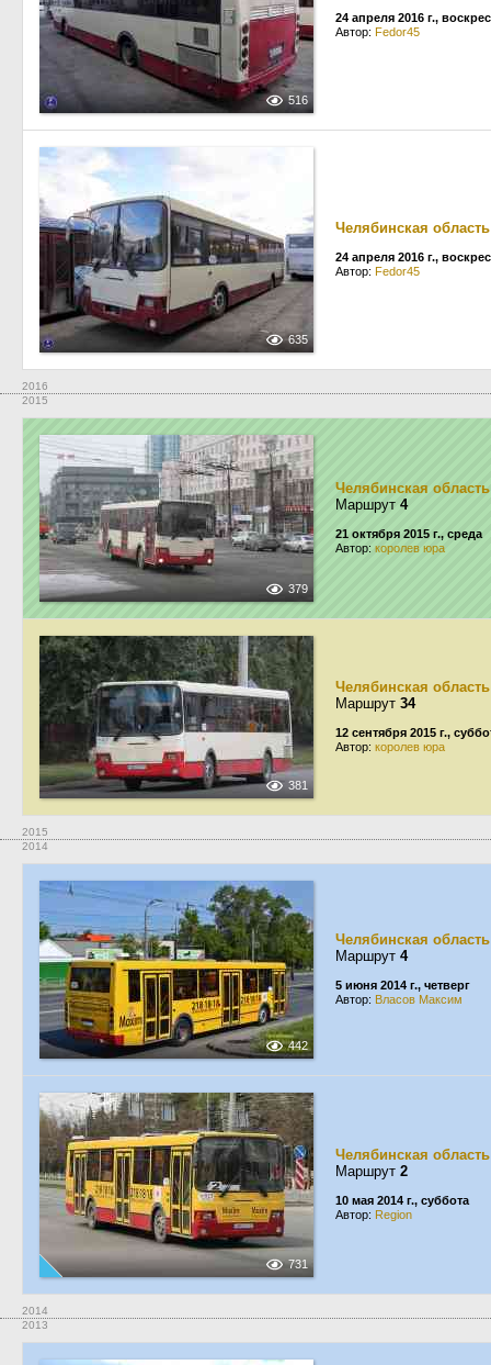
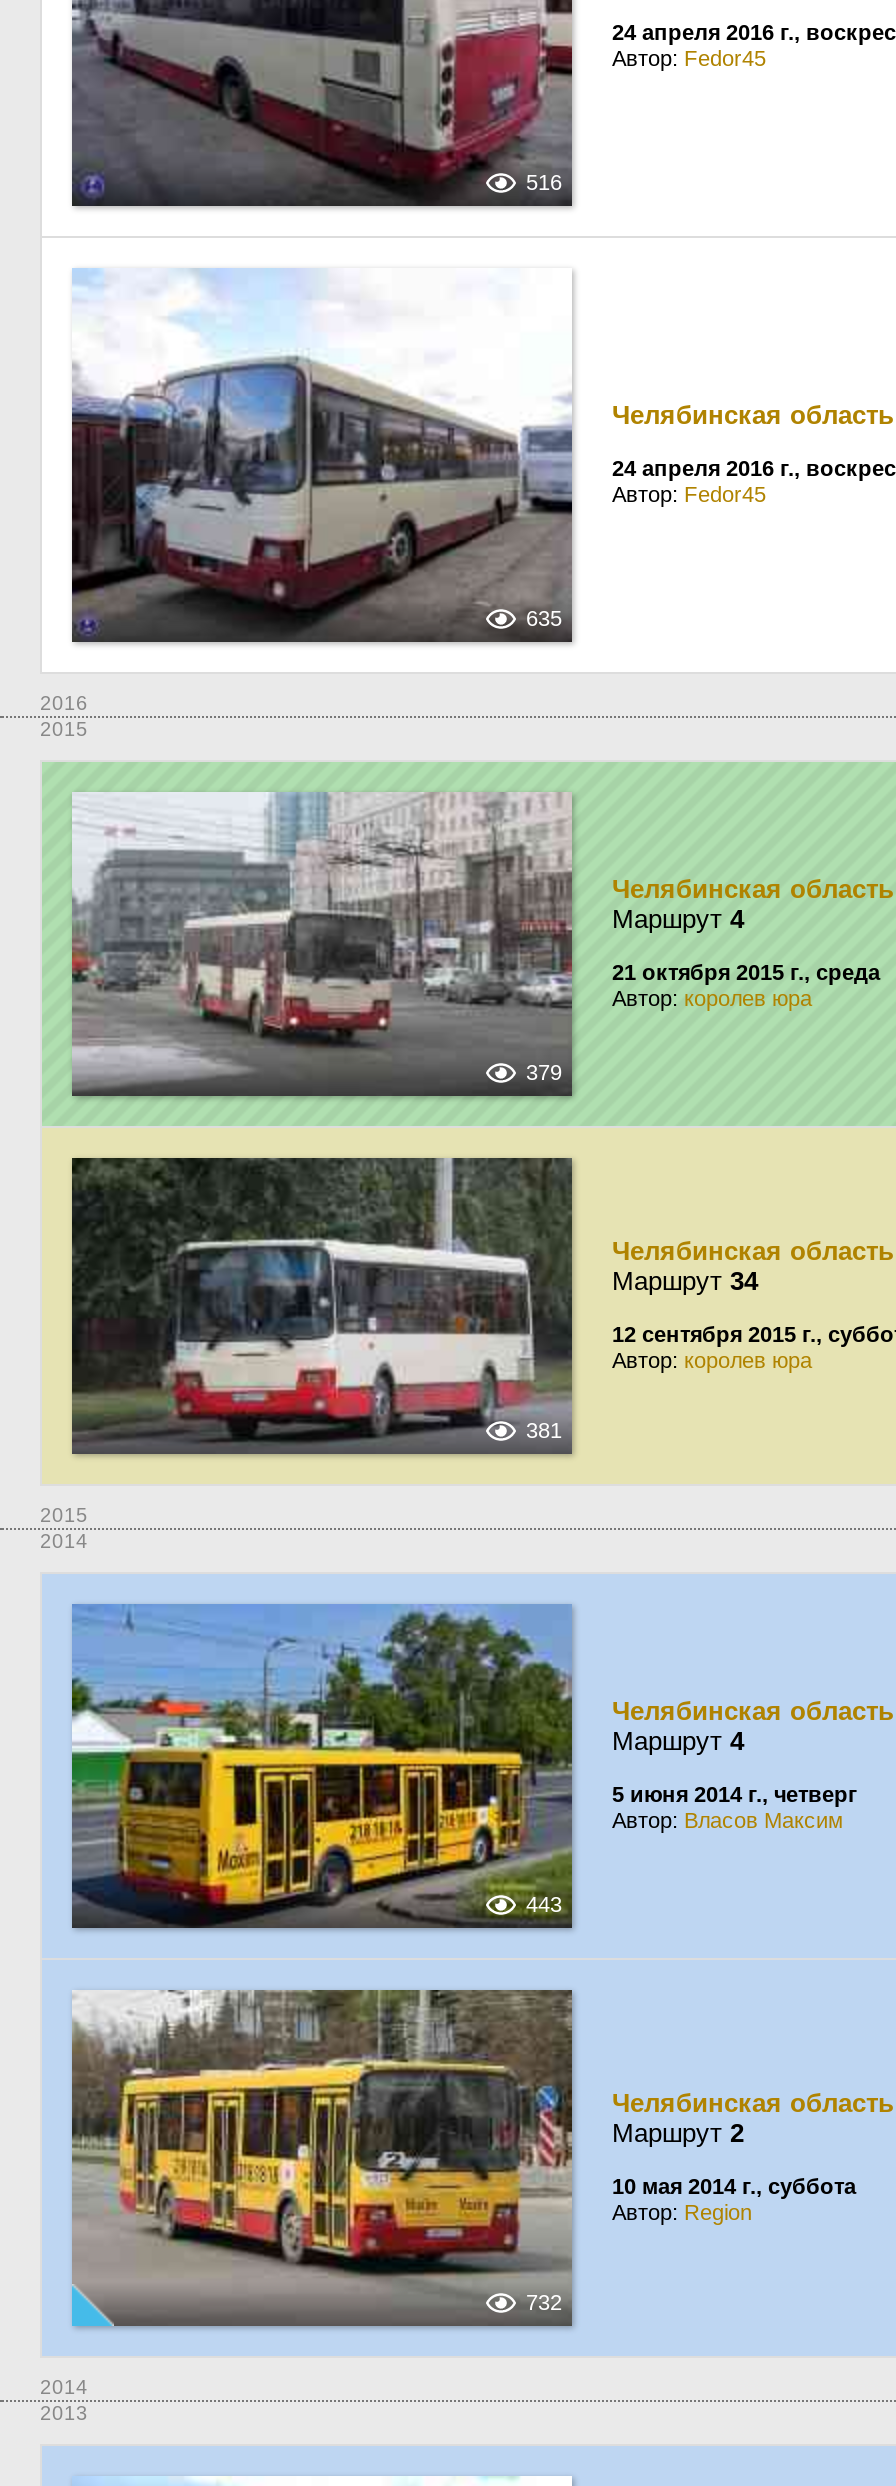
- 442
+ 443

- 731
+ 732
